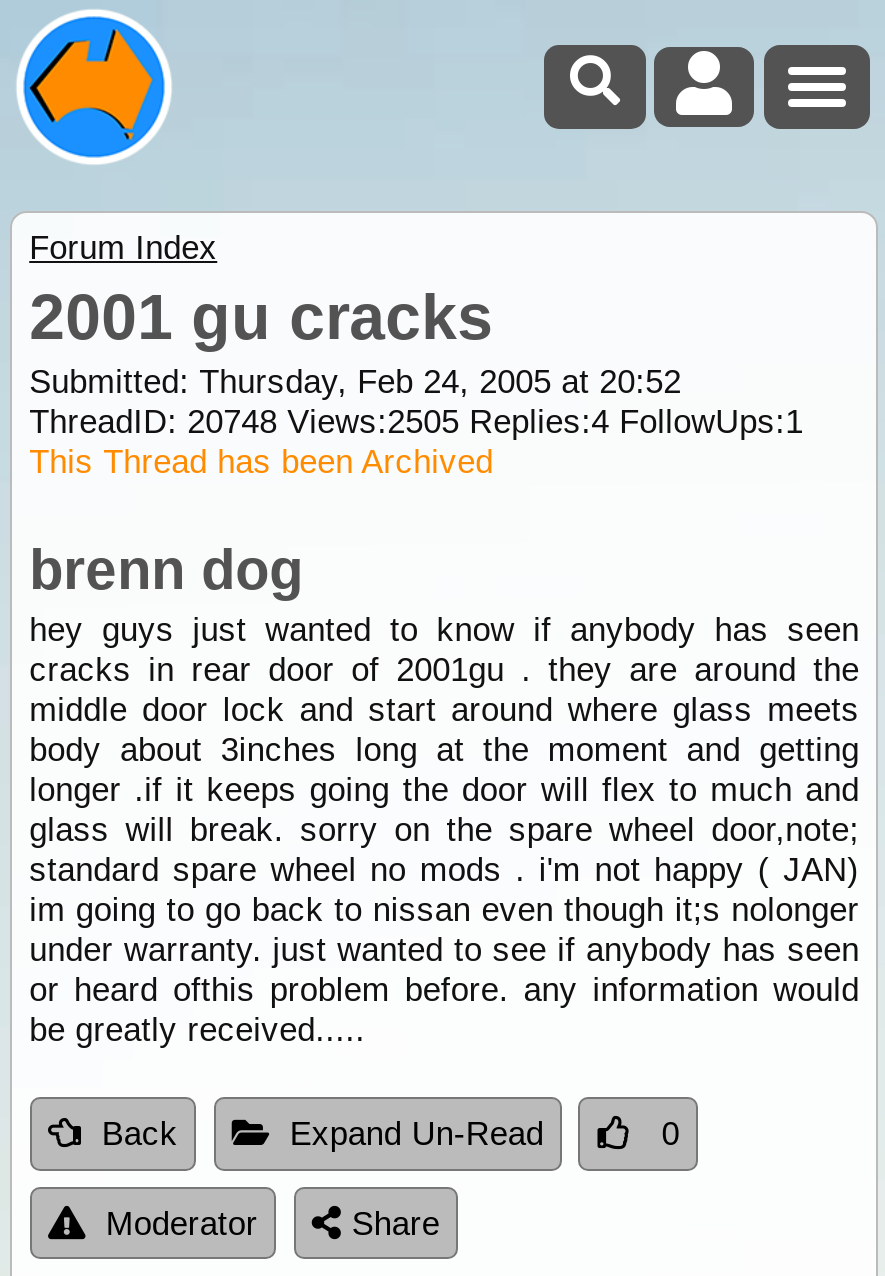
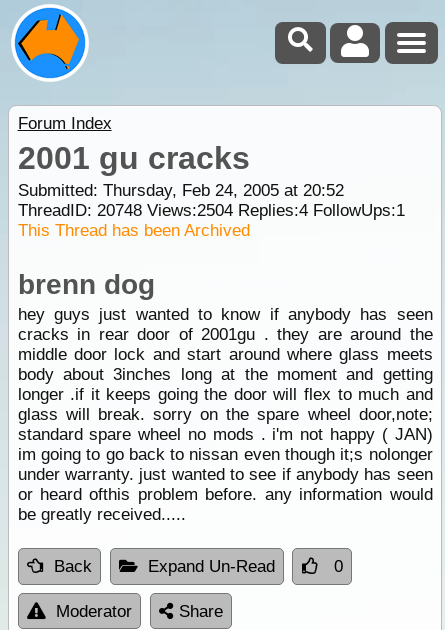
- ThreadID: 20748 Views:2505 Replies:4 FollowUps:1
+ ThreadID: 20748 Views:2504 Replies:4 FollowUps:1
